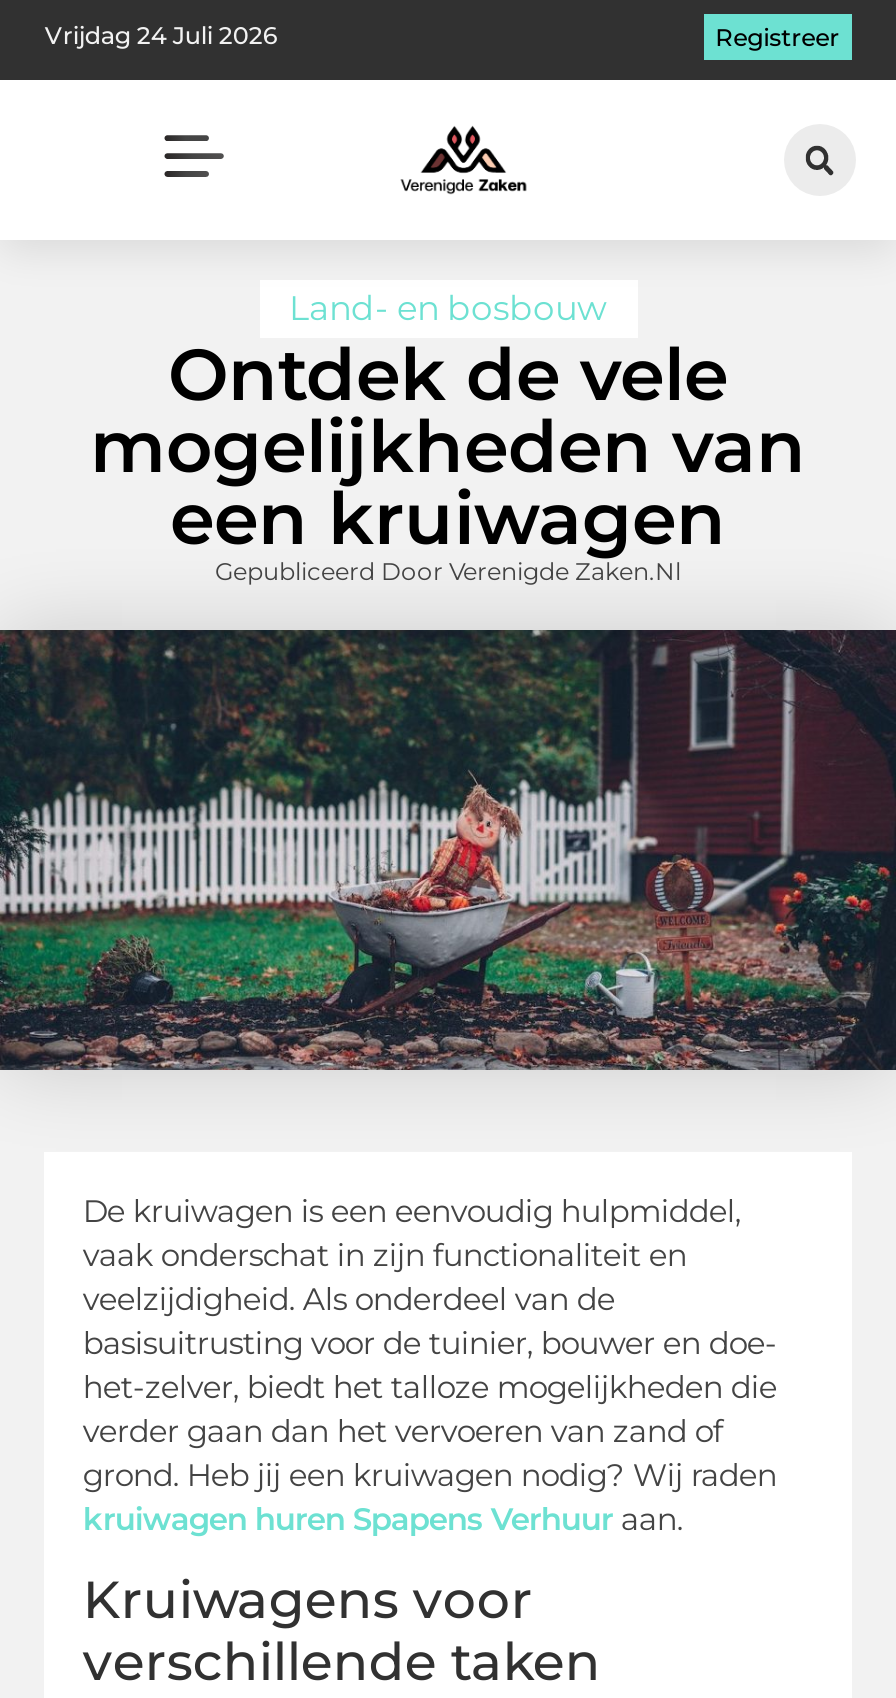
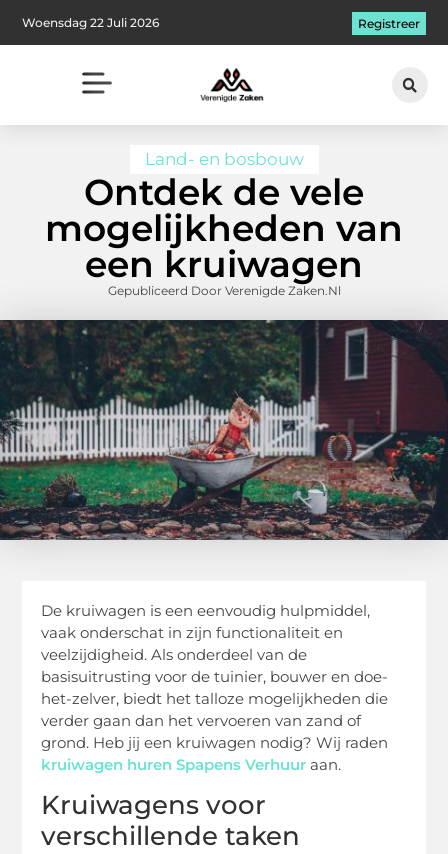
- Vrijdag 24 Juli 2026
+ Woensdag 22 Juli 2026
